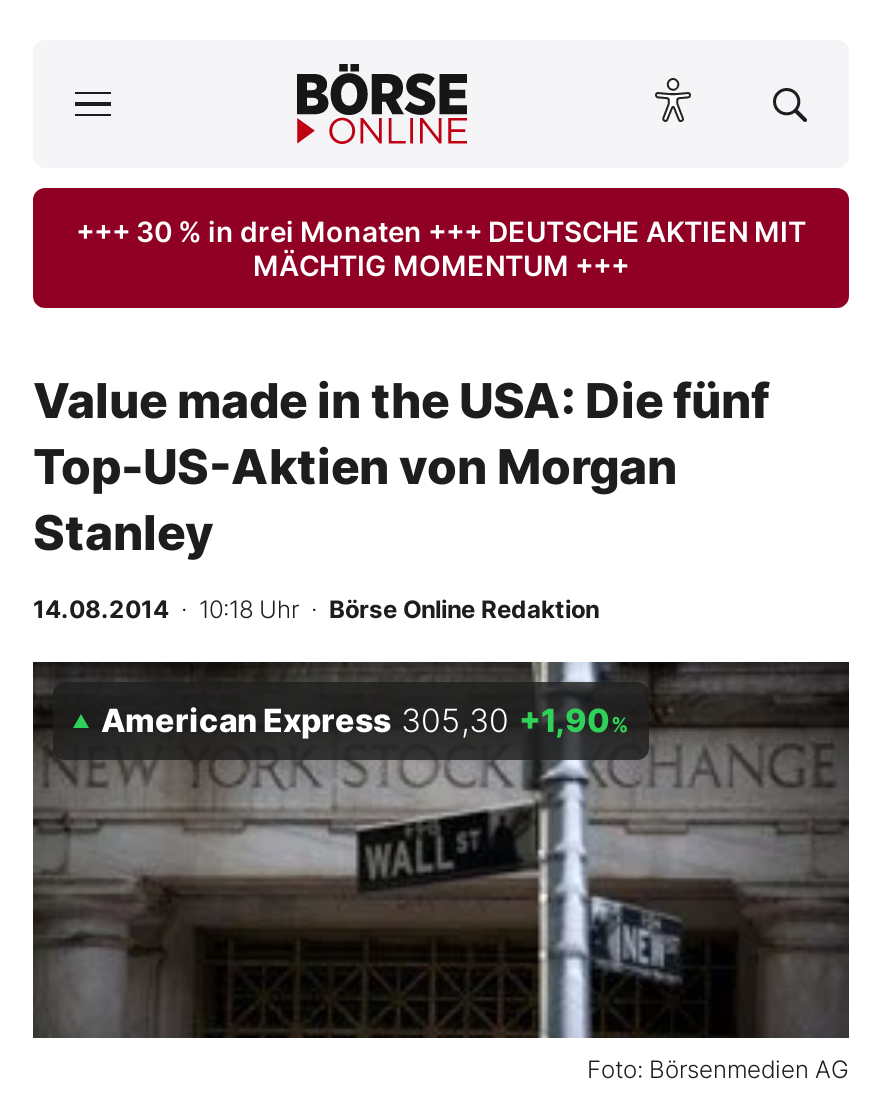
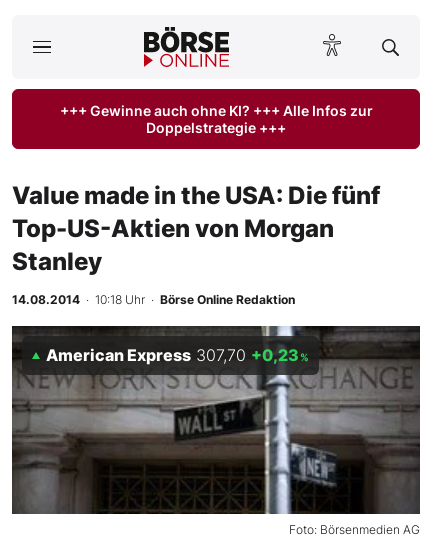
- +++ 30 % in drei Monaten +++ DEUTSCHE AKTIEN MIT
- MÄCHTIG MOMENTUM +++
+ +++ Gewinne auch ohne KI? +++ Alle Infos zur
+ Doppelstrategie +++

- American Express 305,30 +1,90%
+ American Express 307,70 +0,23%
